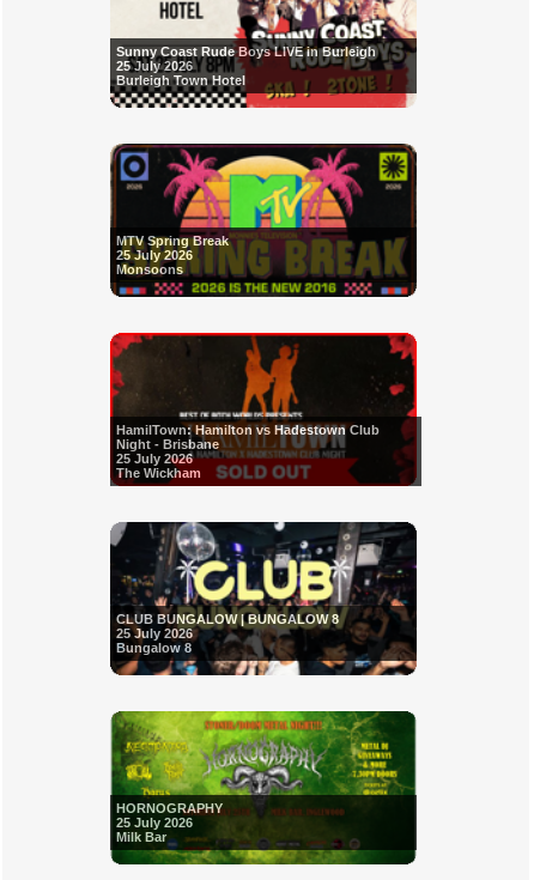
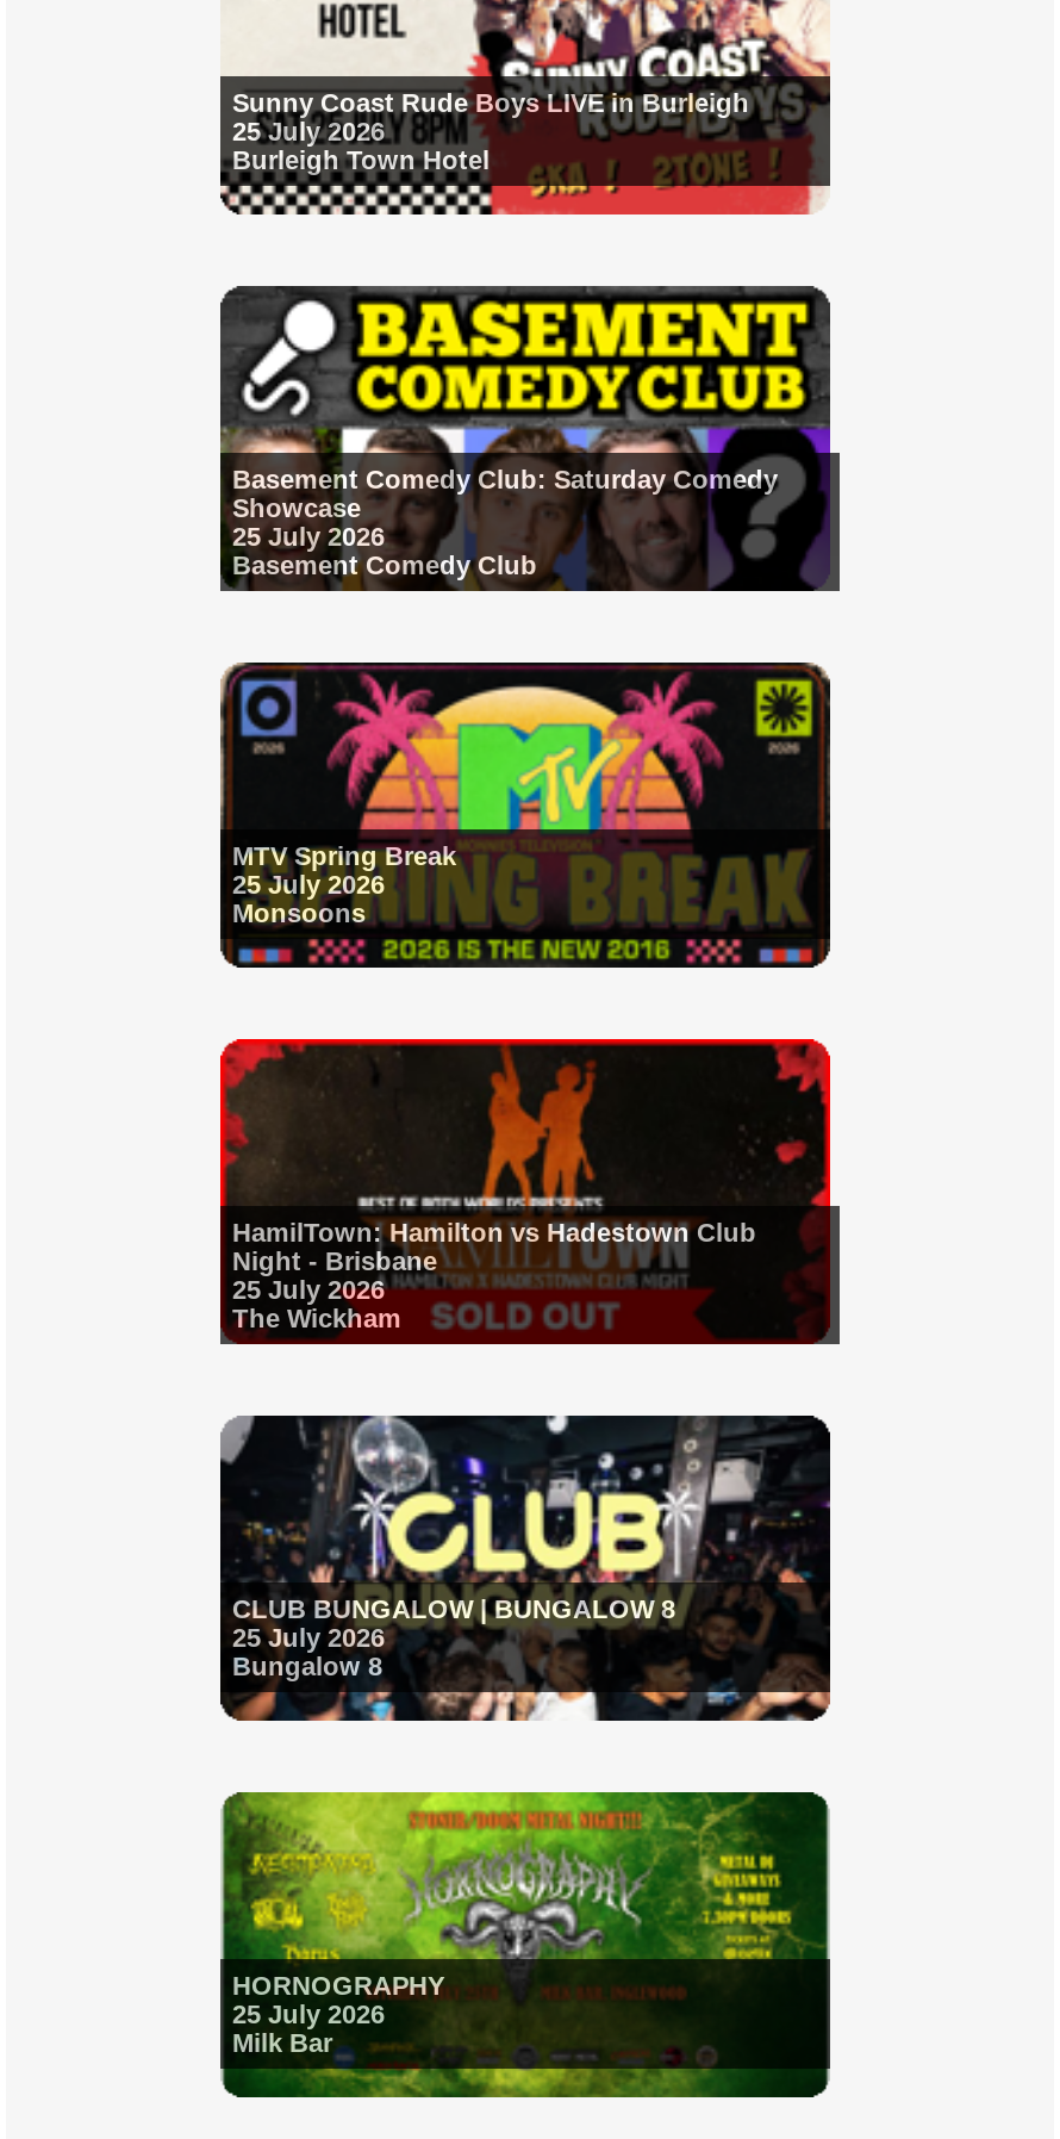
+ [image]
+ Basement Comedy Club: Saturday Comedy
+ Showcase
+ 25 July 2026
+ Basement Comedy Club
